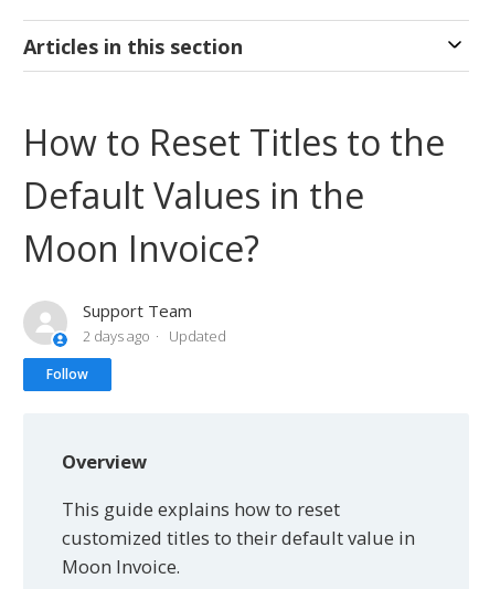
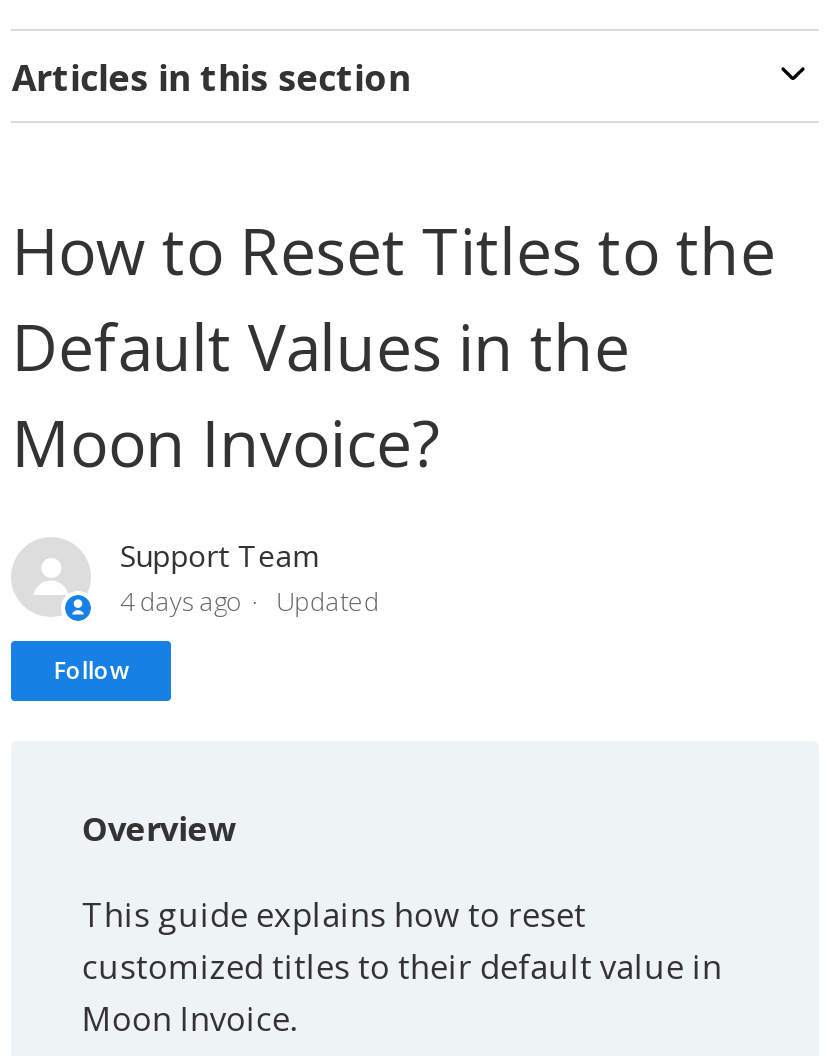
- 2 days ago Updated
+ 4 days ago Updated
